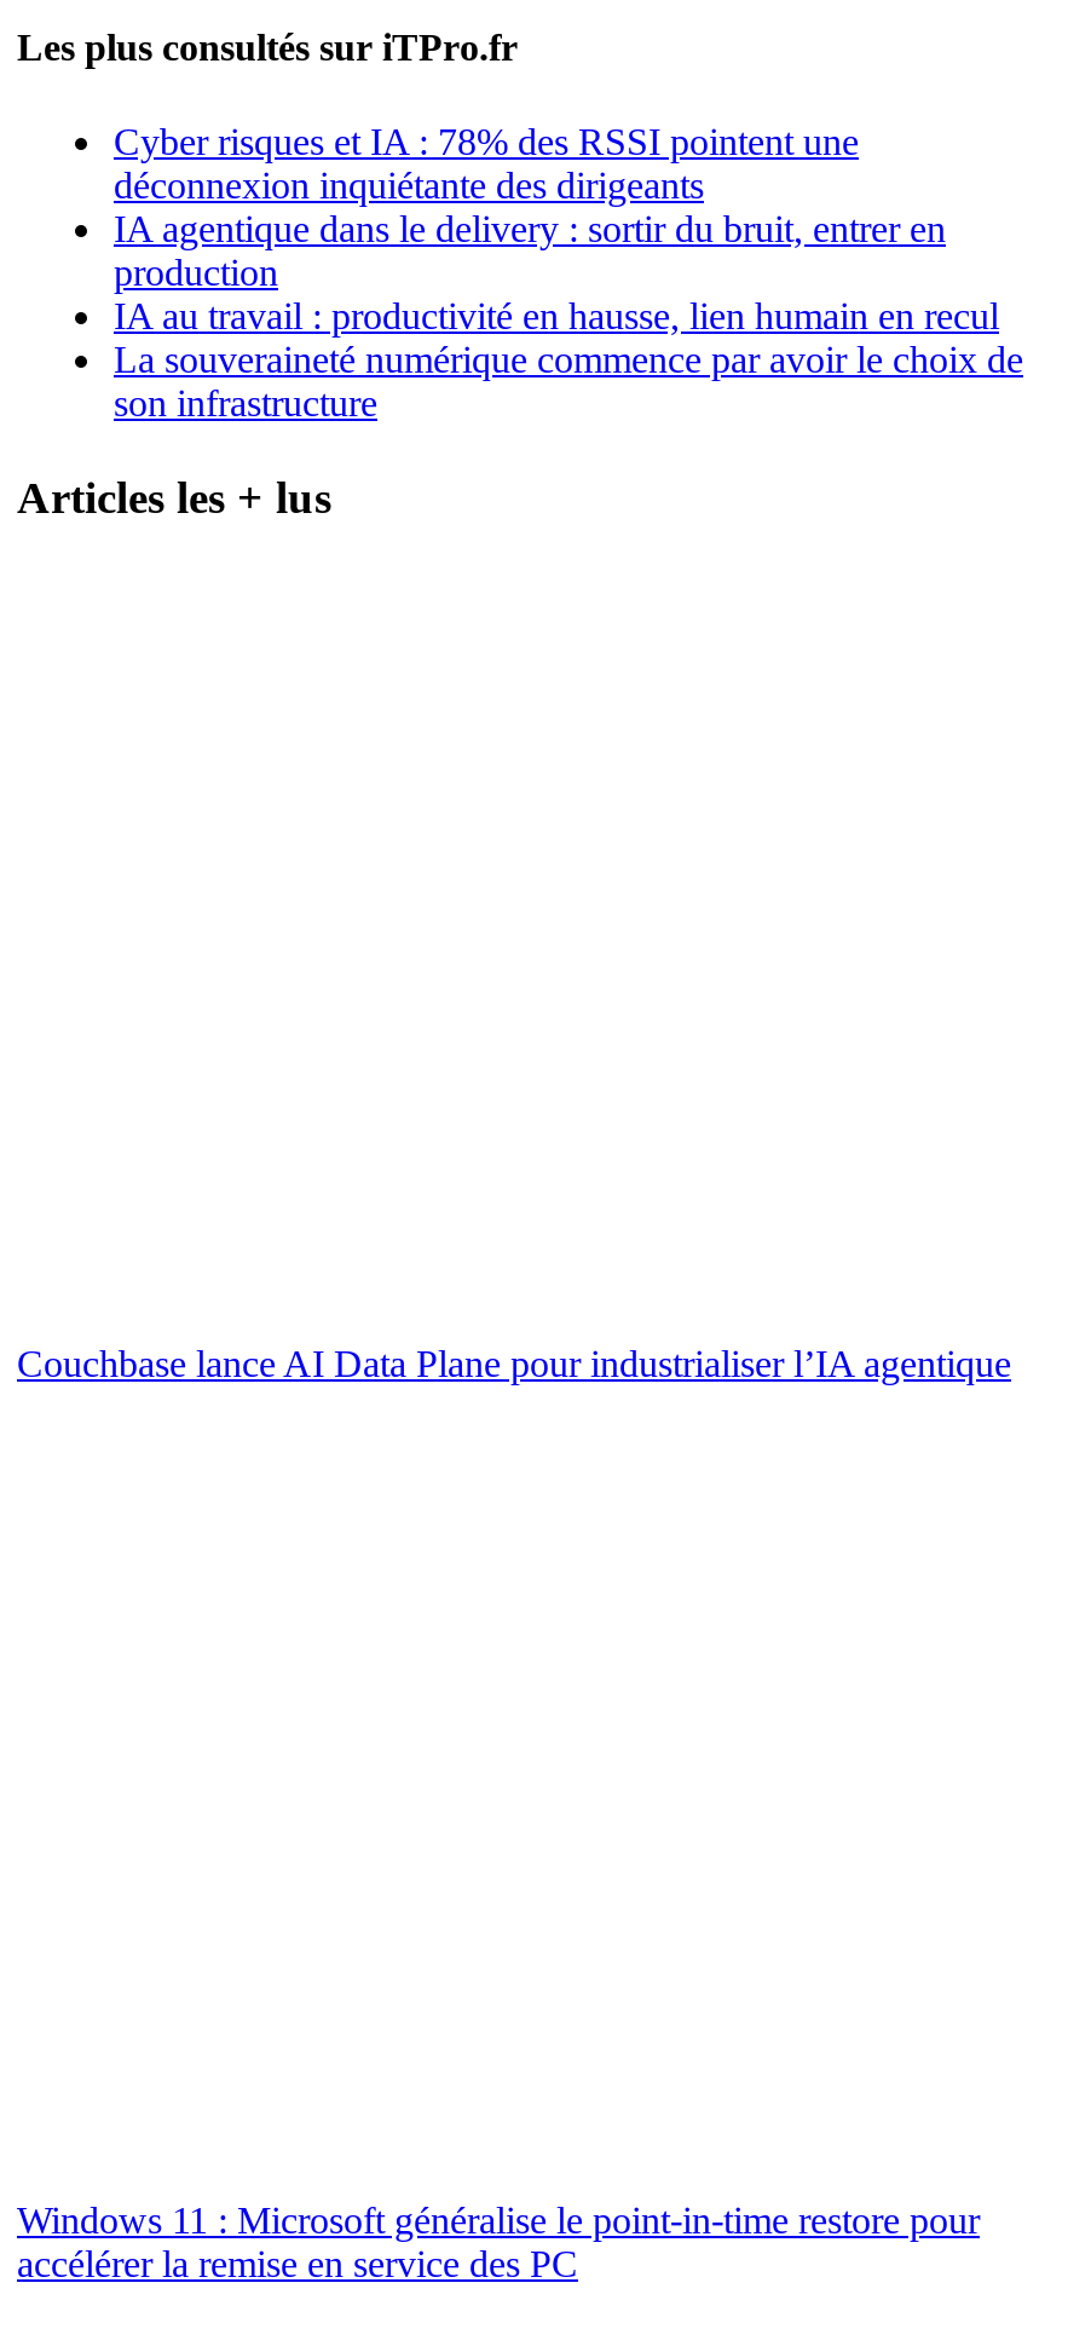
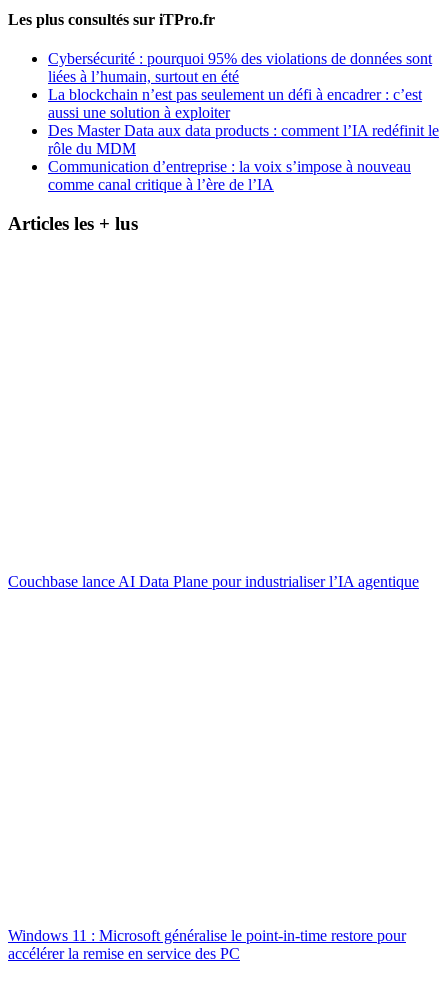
- Cyber risques et IA : 78% des RSSI pointent une
- déconnexion inquiétante des dirigeants
- IA agentique dans le delivery : sortir du bruit, entrer en
- production
- IA au travail : productivité en hausse, lien humain en recul
- La souveraineté numérique commence par avoir le choix de
- son infrastructure
+ Cybersécurité : pourquoi 95% des violations de données sont
+ liées à l’humain, surtout en été
+ La blockchain n’est pas seulement un défi à encadrer : c’est
+ aussi une solution à exploiter
+ Des Master Data aux data products : comment l’IA redéfinit le
+ rôle du MDM
+ Communication d’entreprise : la voix s’impose à nouveau
+ comme canal critique à l’ère de l’IA
